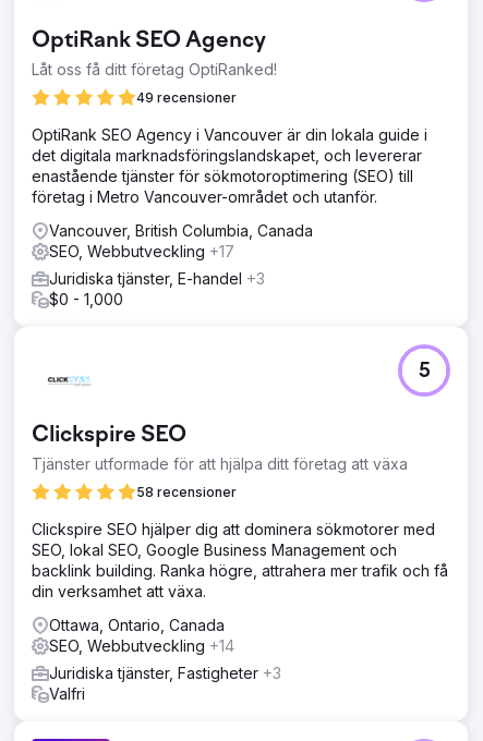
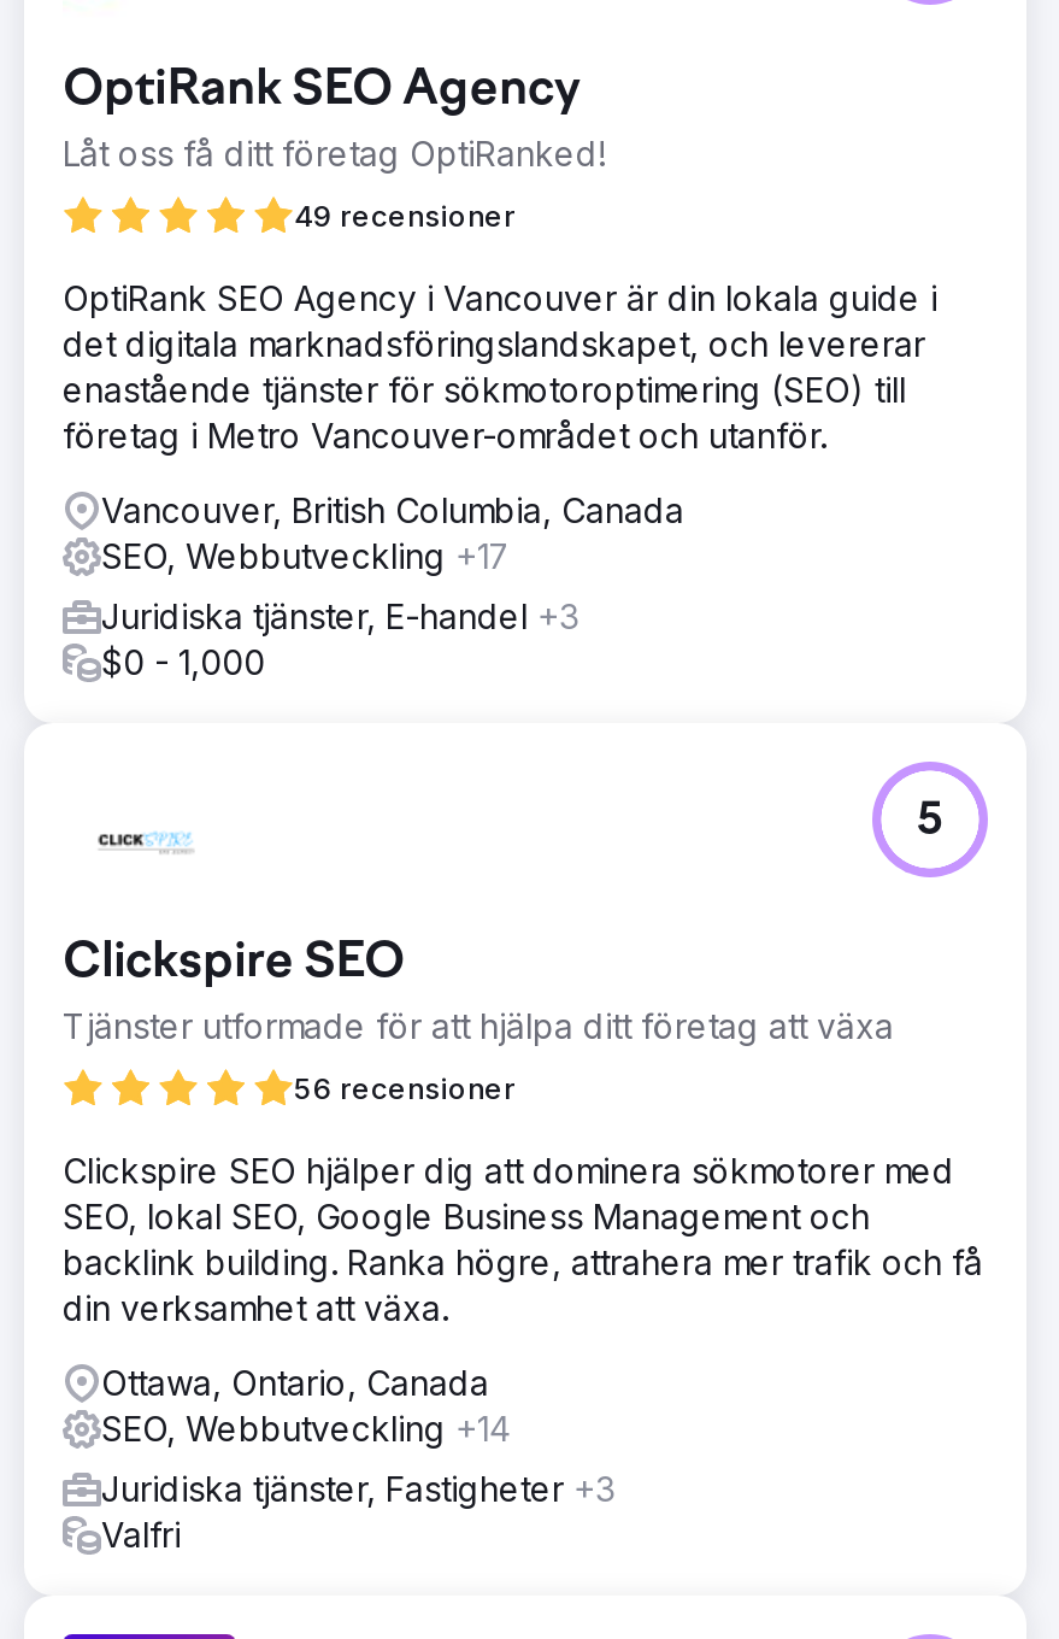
- 58 recensioner
+ 56 recensioner
